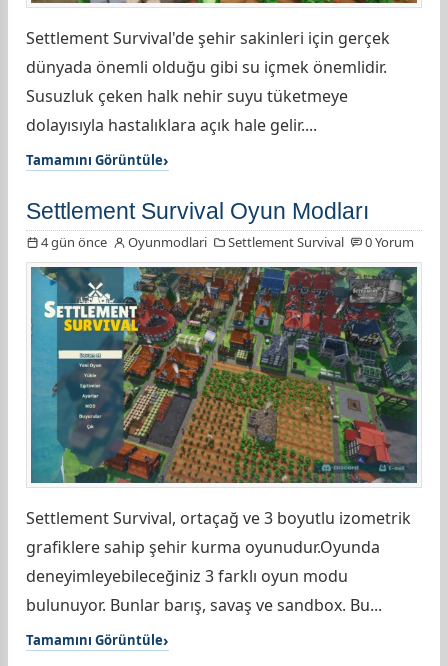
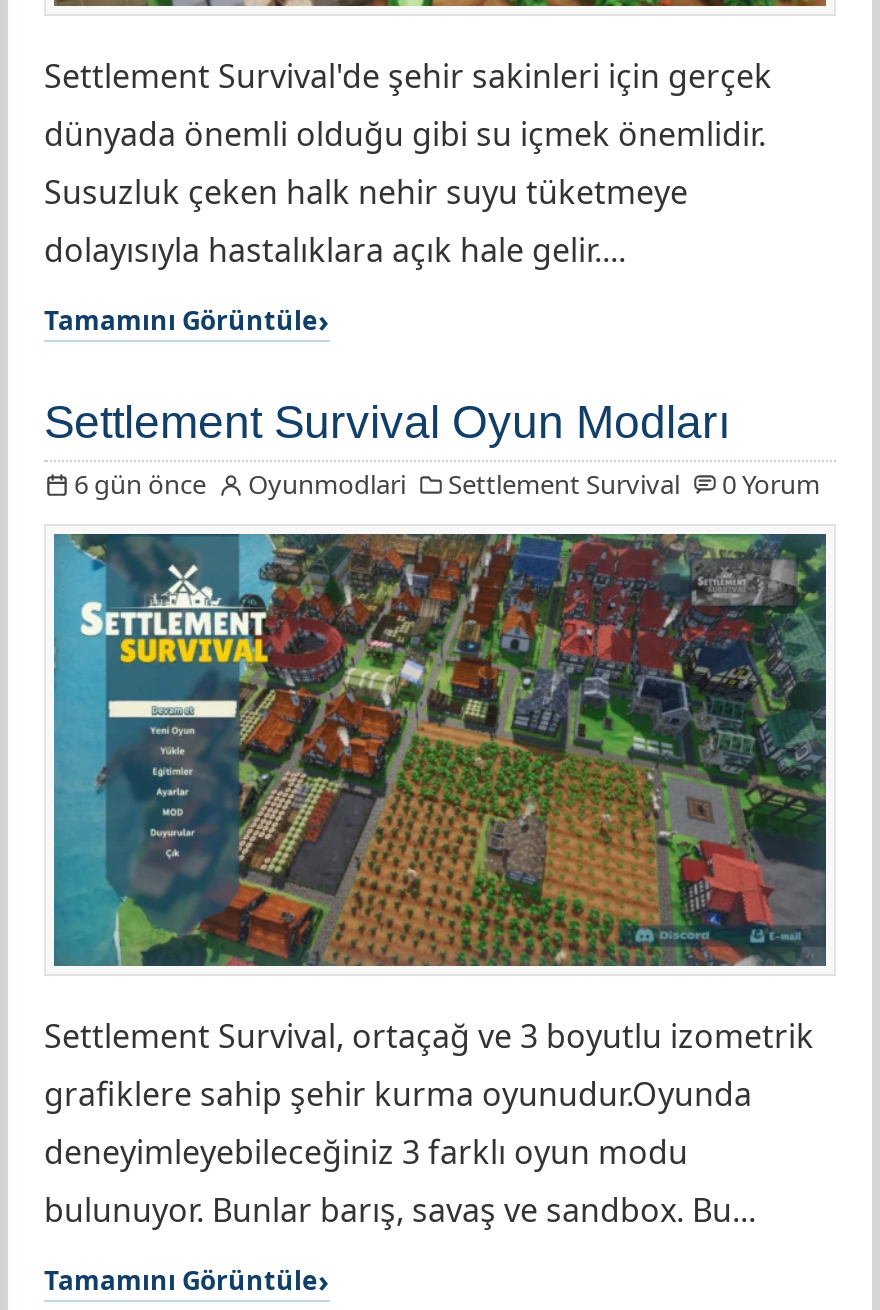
- 4 gün önce Oyunmodlari Settlement Survival 0 Yorum
+ 6 gün önce Oyunmodlari Settlement Survival 0 Yorum
